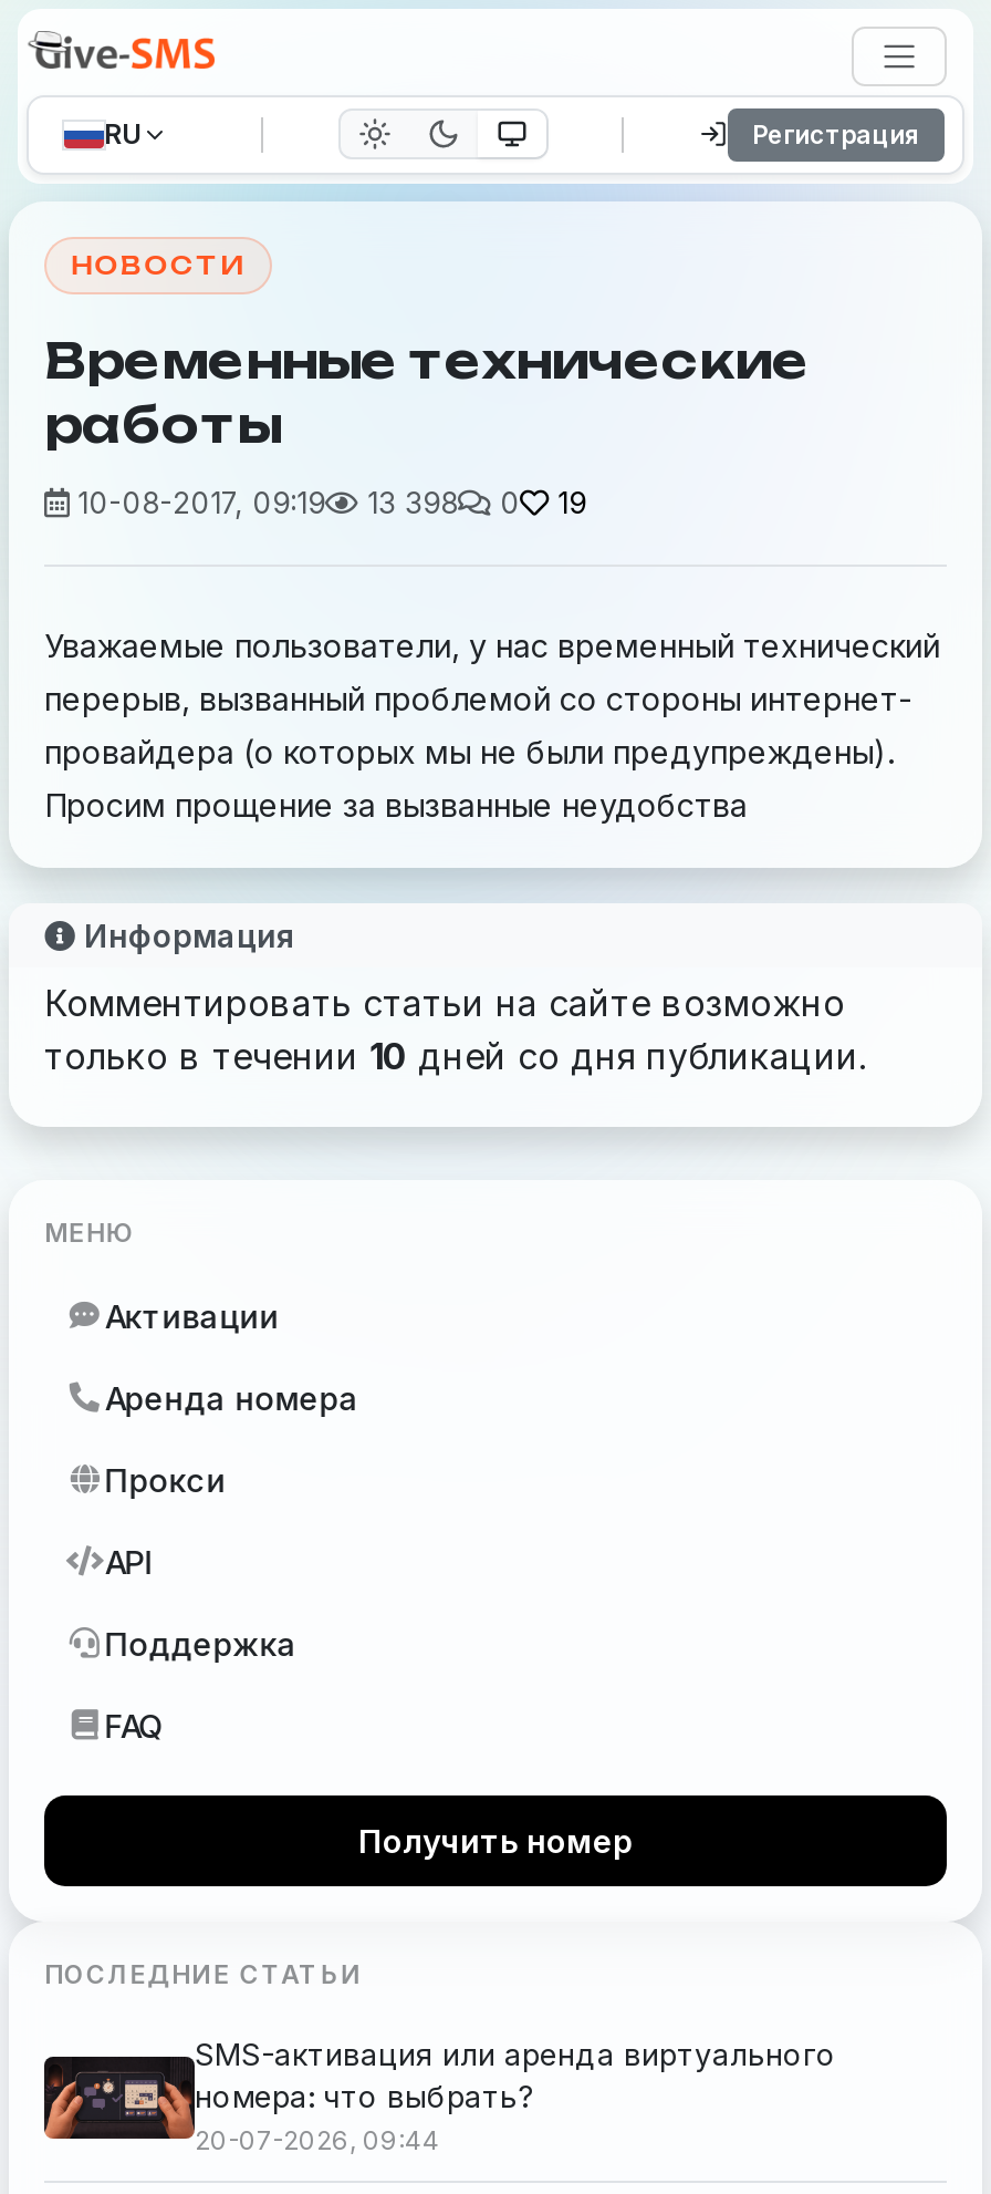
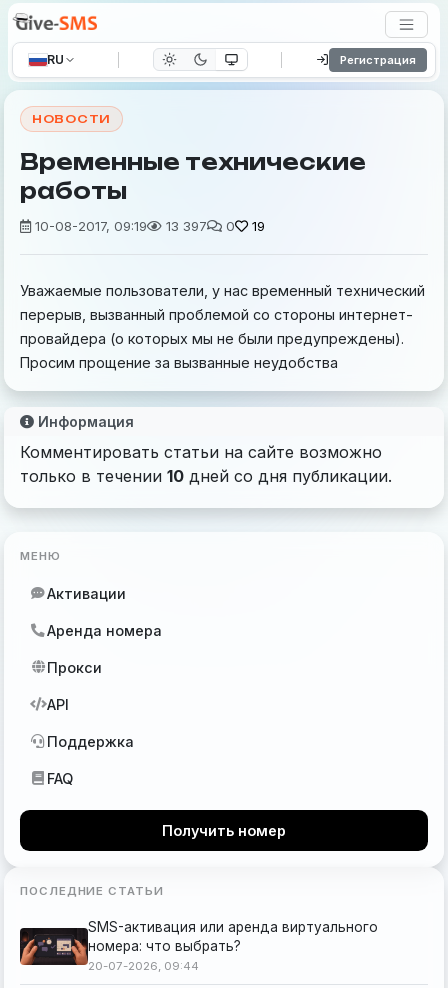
- 13 398
+ 13 397
